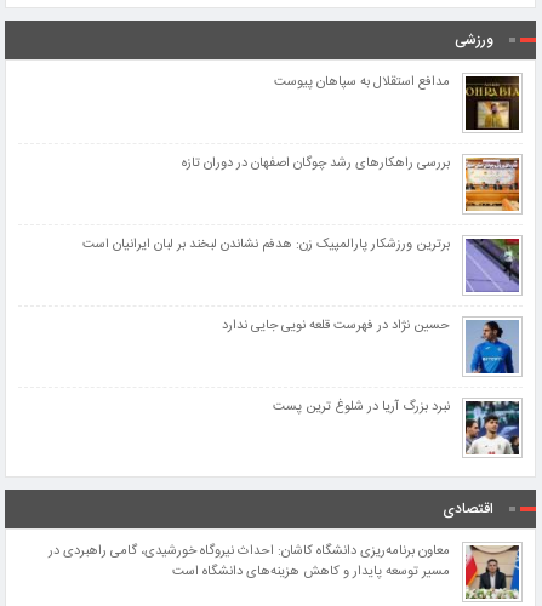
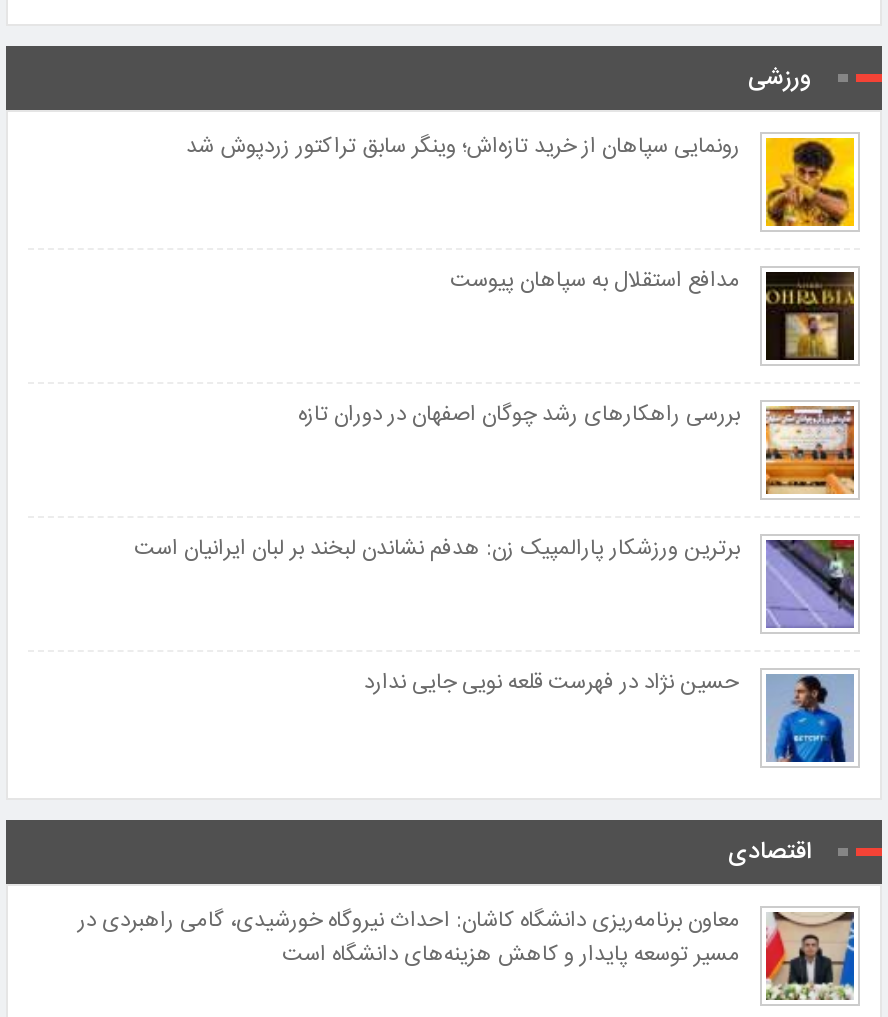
+ [image]
+ رونمایی سپاهان از خرید تازه‌اش؛ وینگر سابق تراکتور زردپوش شد

moved down: [image] | مدافع استقلال به سپاهان پیوست | بررسی راهکارهای رشد چوگان اصفهان در دوران تازه | برترین ورزشکار پارالمپیک زن: هدفم نشاندن لبخند بر لبان ایرانیان است | حسین نژاد در فهرست قلعه نویی جایی ندارد

moved down: [image]

- [image]
- نبرد بزرگ آریا در شلوغ ترین پست
